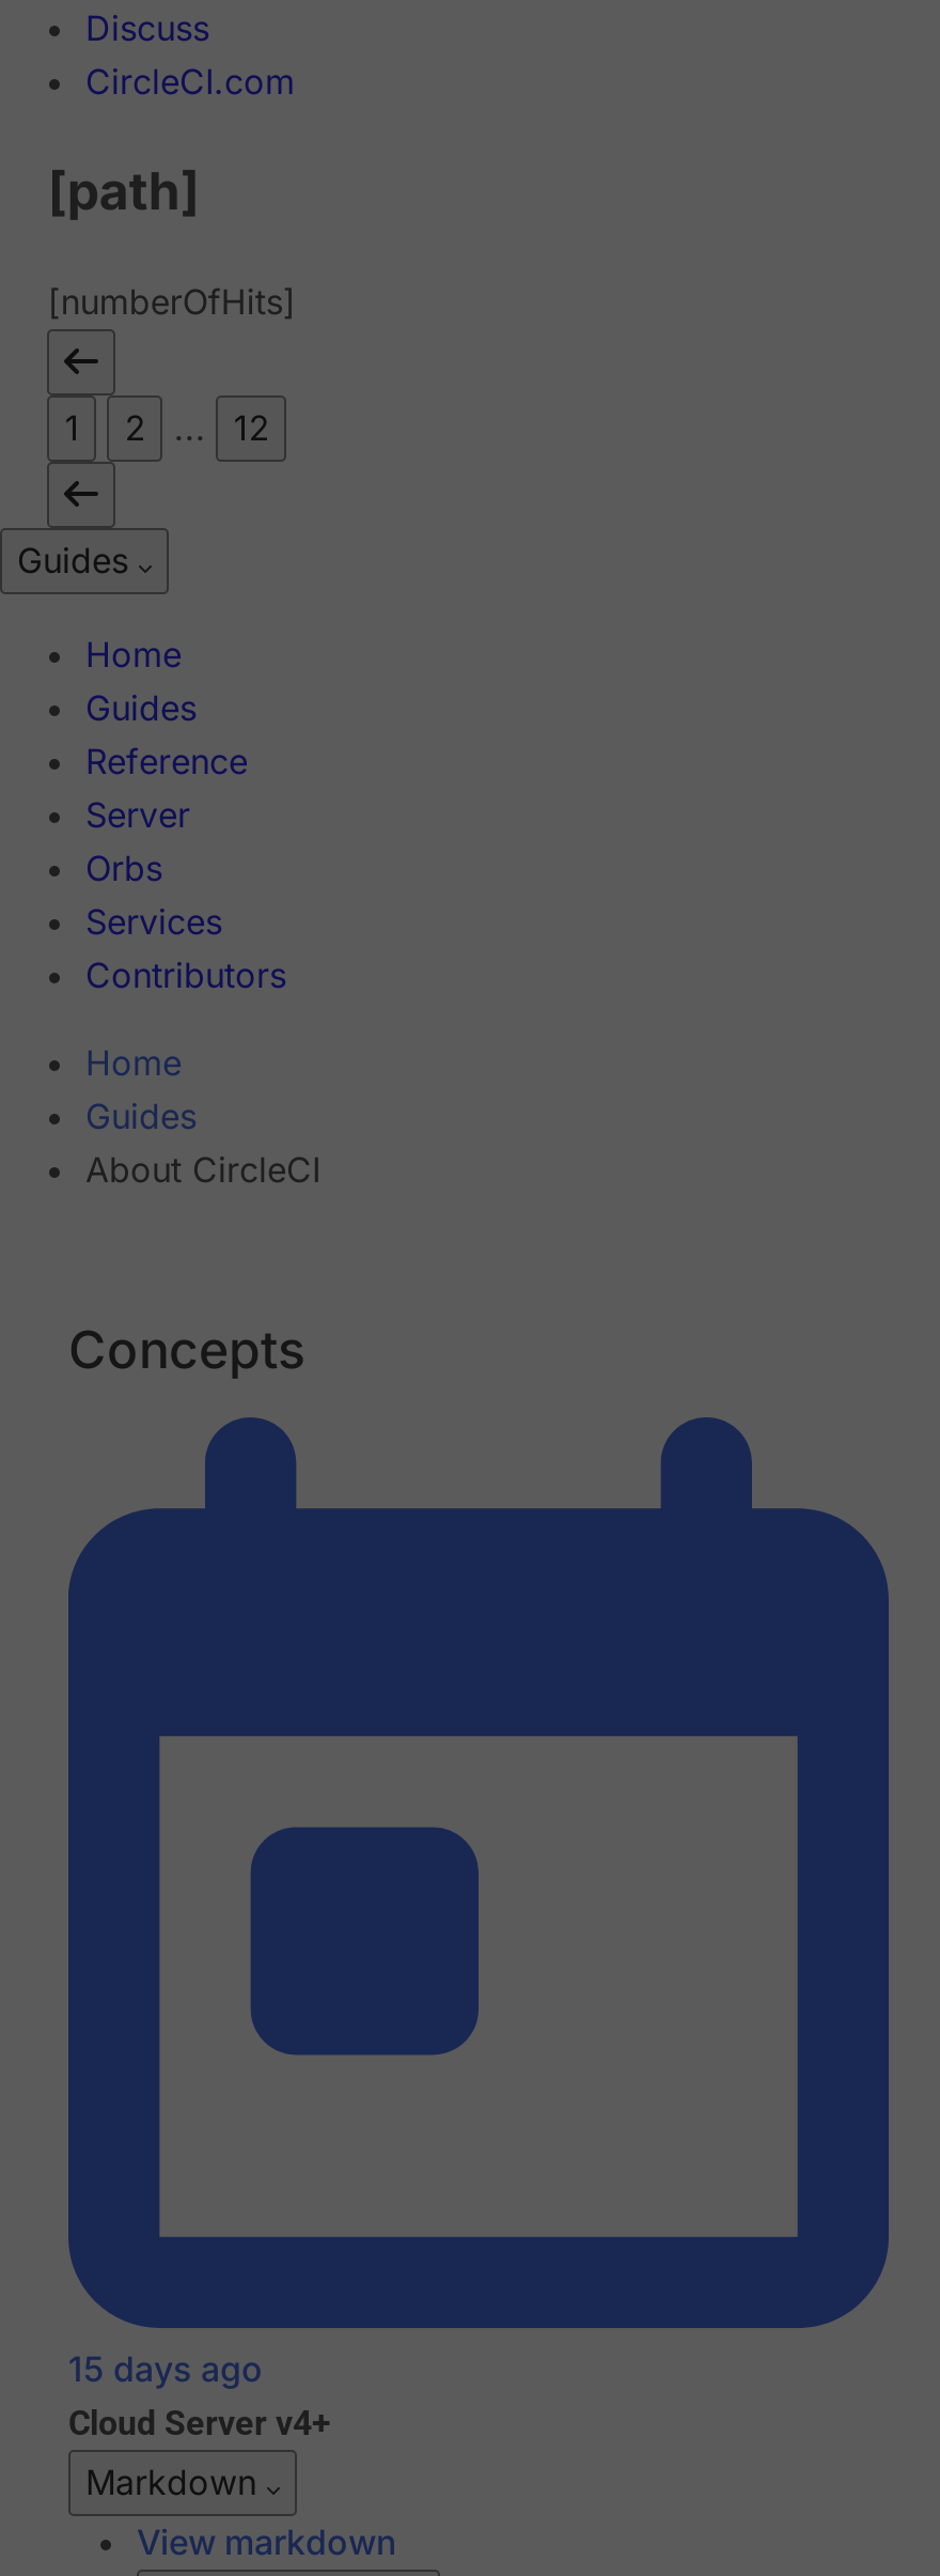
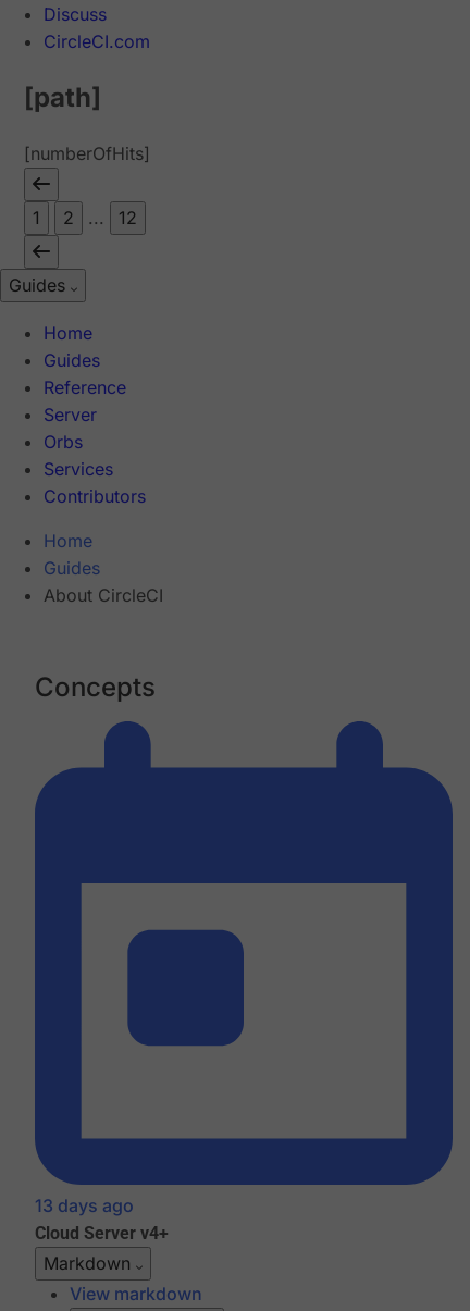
- 15 days ago
+ 13 days ago
